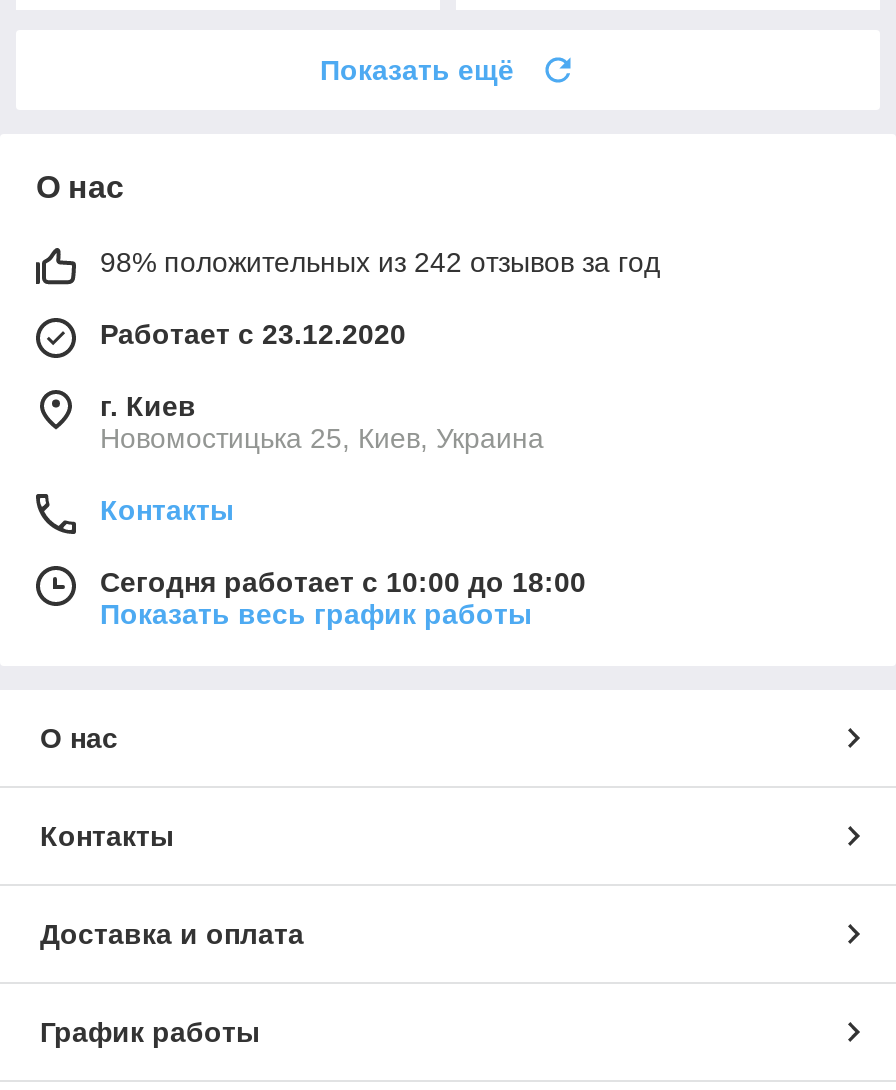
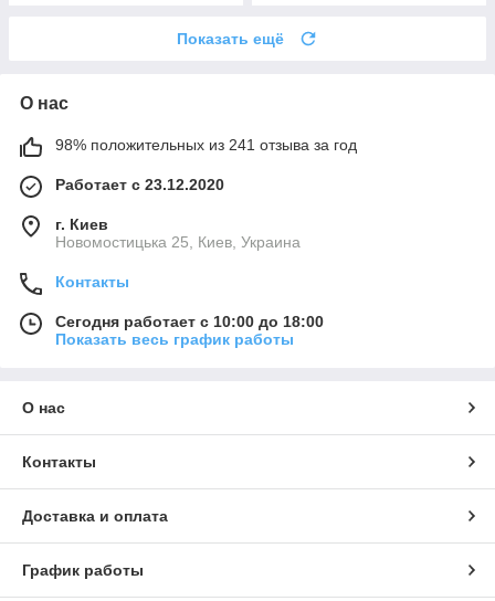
- 98% положительных из 242 отзывов за год
+ 98% положительных из 241 отзыва за год
